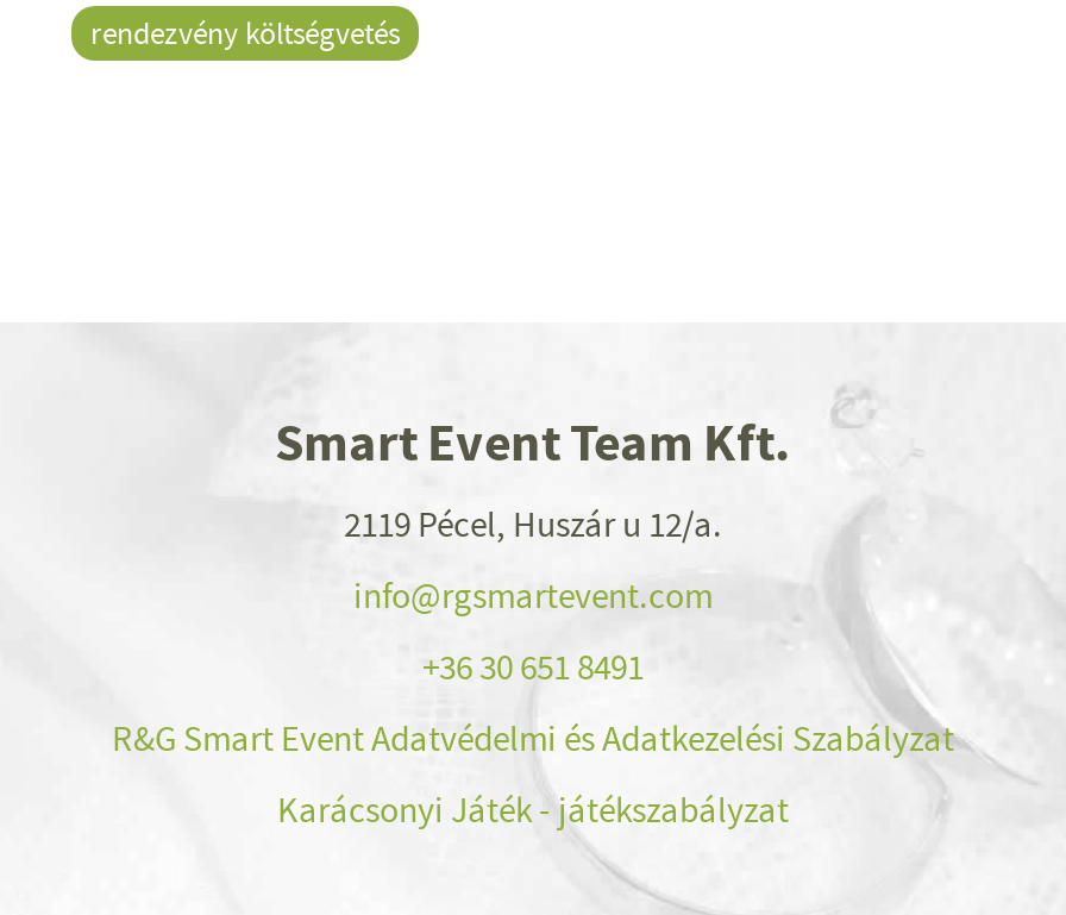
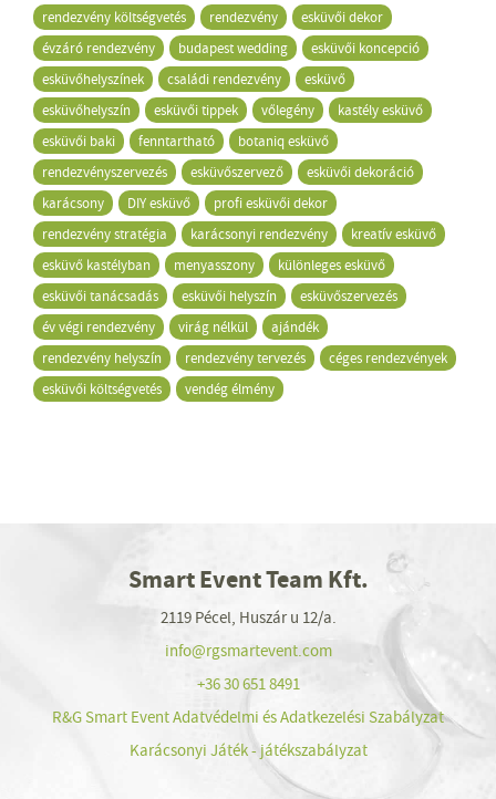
+ rendezvény
+ esküvői dekor
+ évzáró rendezvény
+ budapest wedding
+ esküvői koncepció
+ esküvőhelyszínek
+ családi rendezvény
+ esküvő
+ esküvőhelyszín
+ esküvői tippek
+ vőlegény
+ kastély esküvő
+ esküvői baki
+ fenntartható
+ botaniq esküvő
+ rendezvényszervezés
+ esküvőszervező
+ esküvői dekoráció
+ karácsony
+ DIY esküvő
+ profi esküvői dekor
+ rendezvény stratégia
+ karácsonyi rendezvény
+ kreatív esküvő
+ esküvő kastélyban
+ menyasszony
+ különleges esküvő
+ esküvői tanácsadás
+ esküvői helyszín
+ esküvőszervezés
+ év végi rendezvény
+ virág nélkül
+ ajándék
+ rendezvény helyszín
+ rendezvény tervezés
+ céges rendezvények
+ esküvői költségvetés
+ vendég élmény
